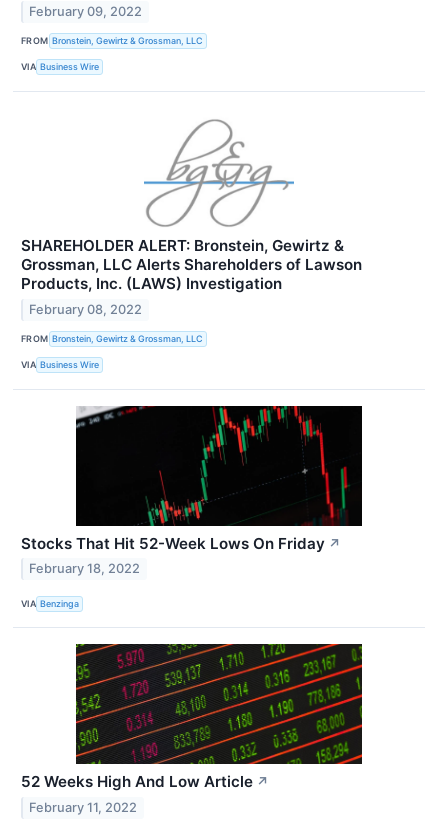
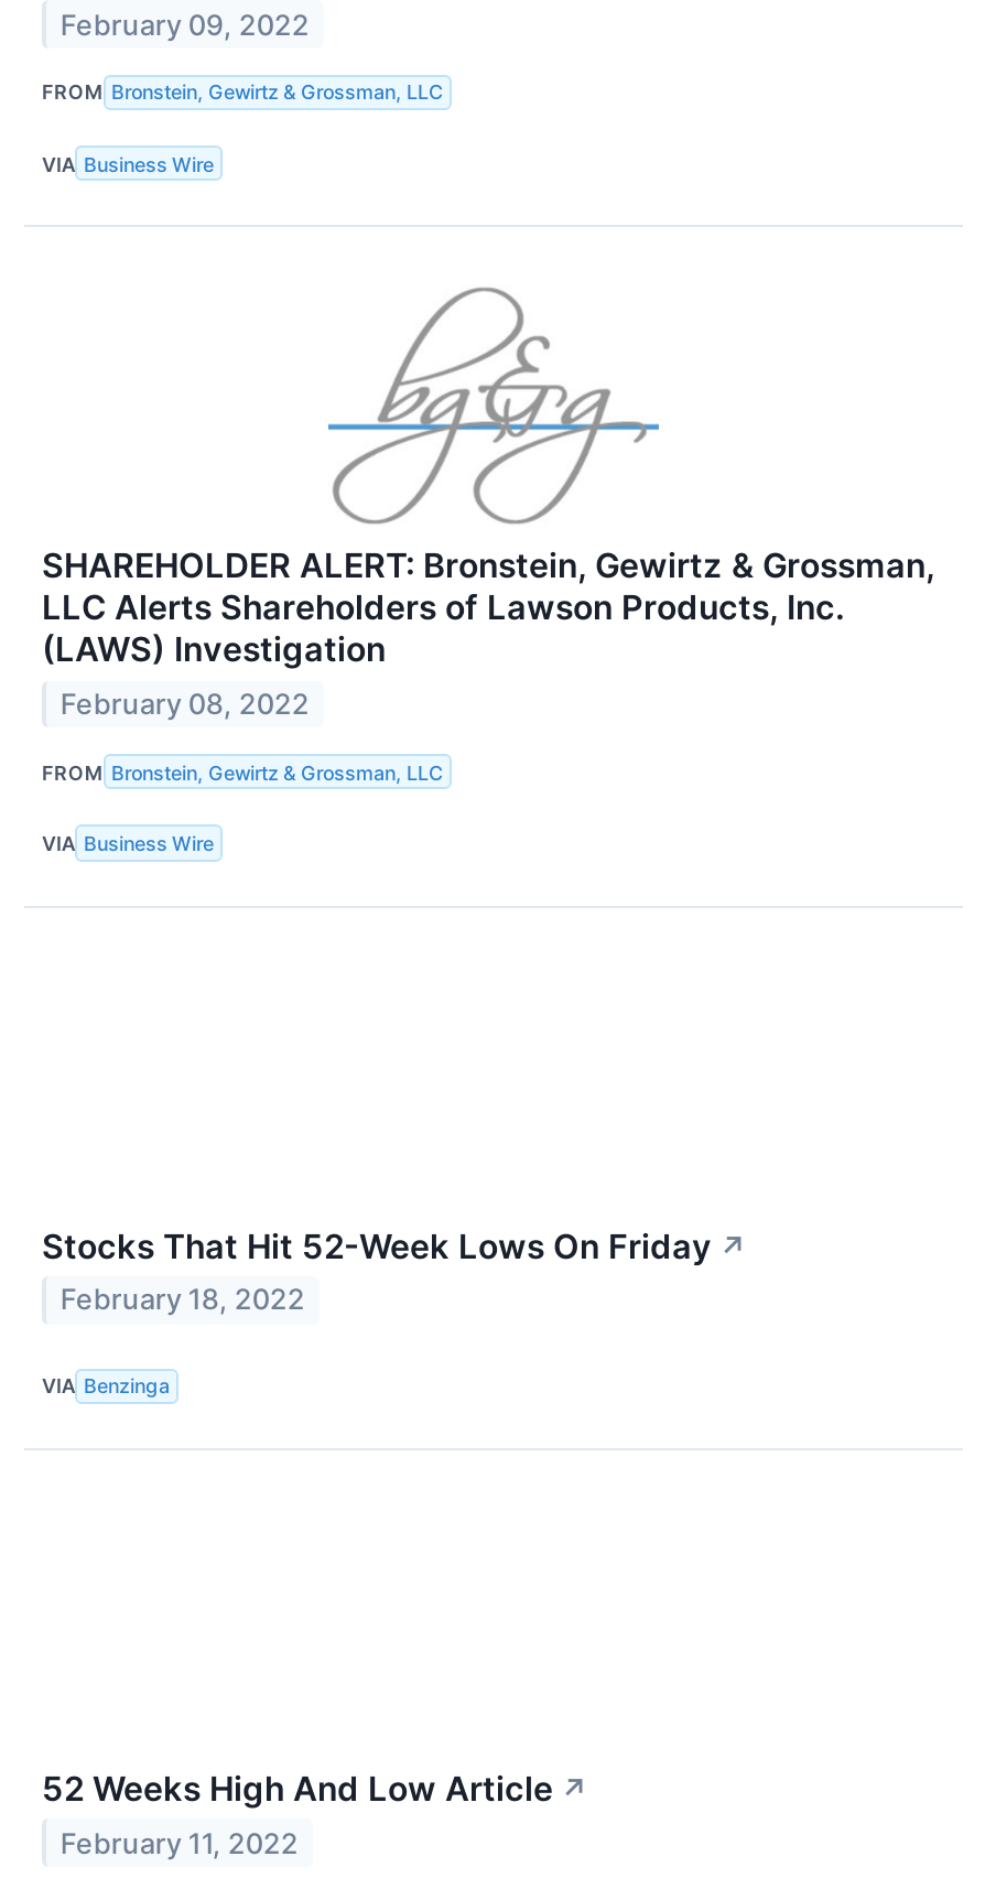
- [image]

- [image]
